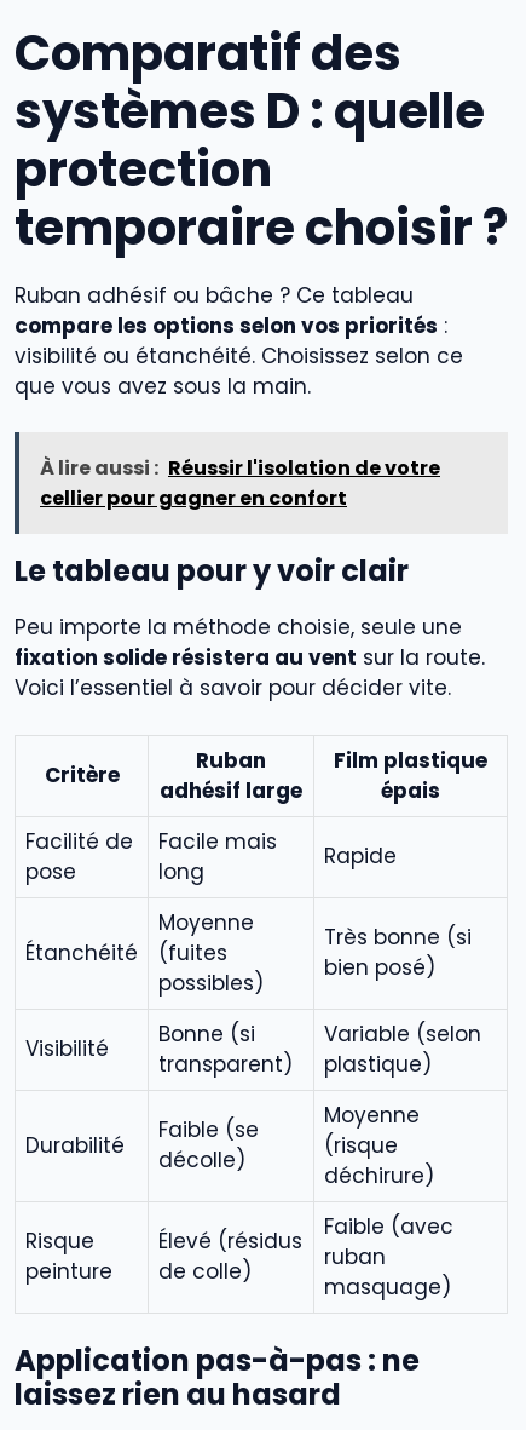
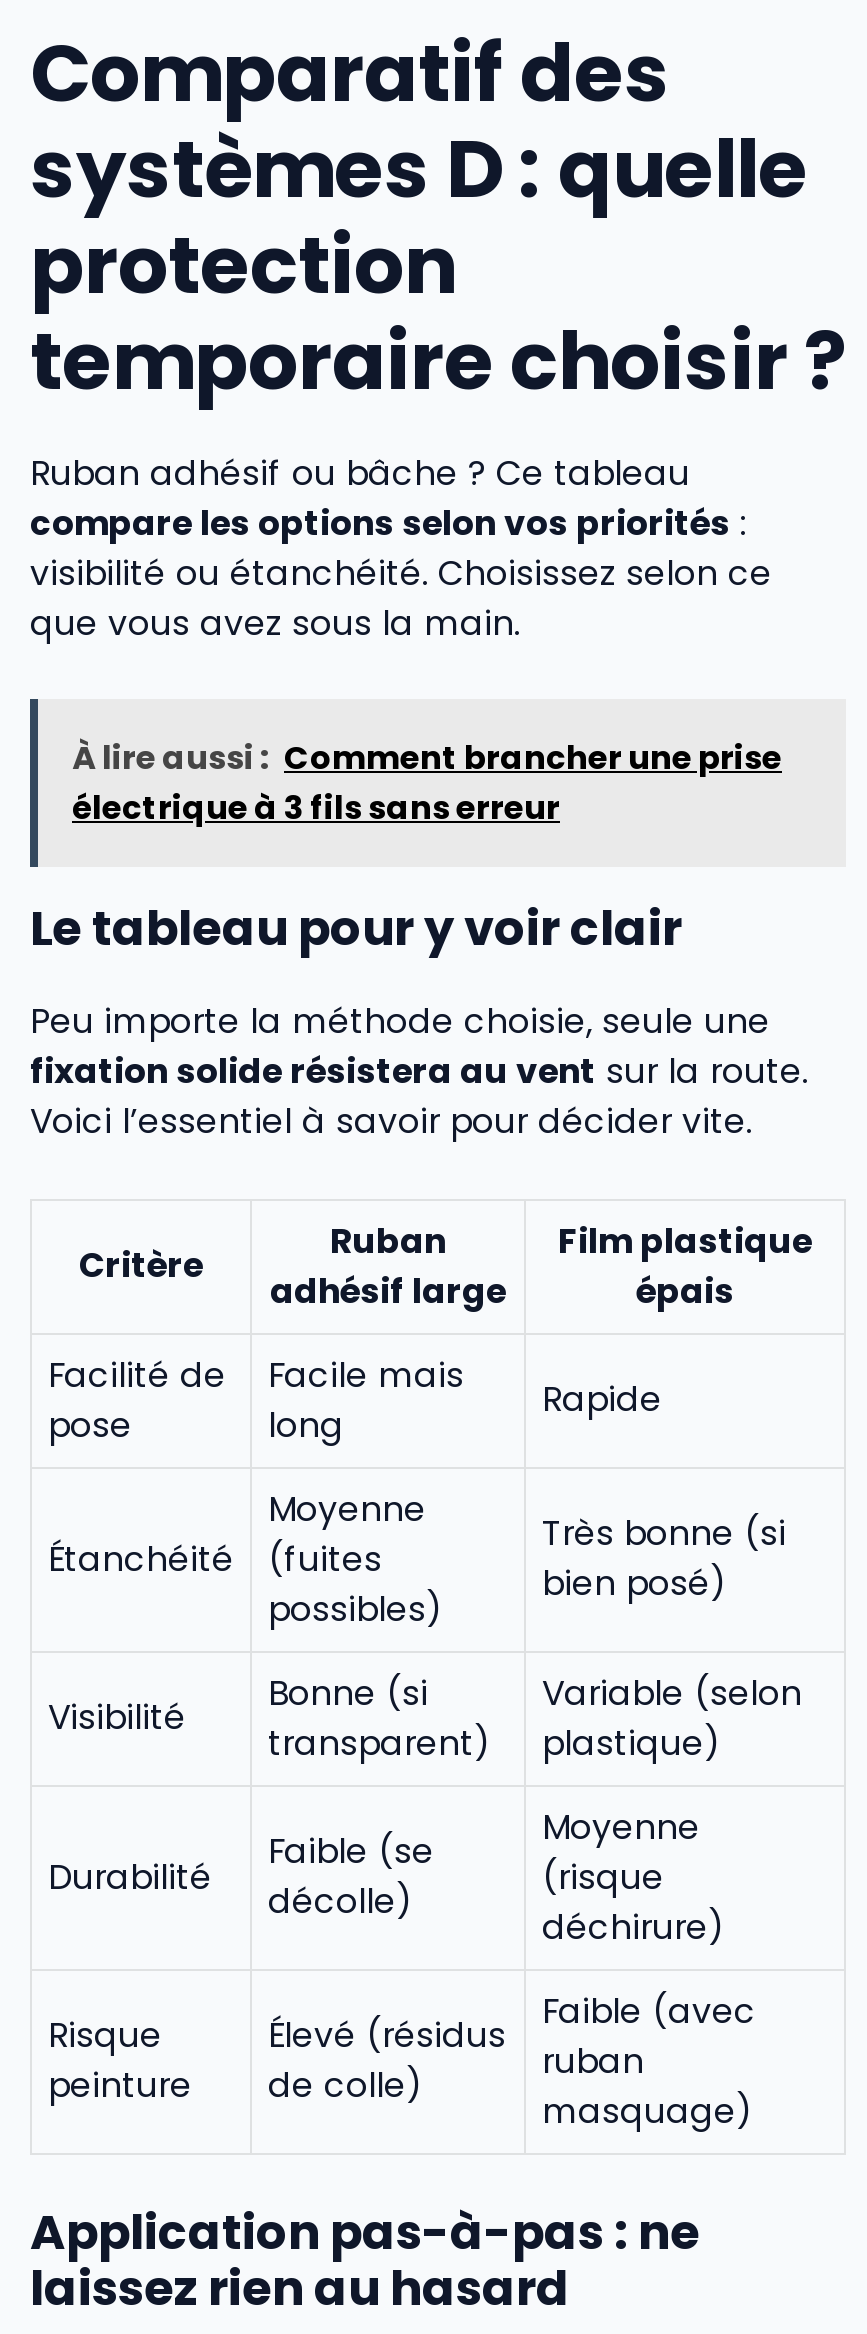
- À lire aussi : Réussir l'isolation de votre
- cellier pour gagner en confort
+ À lire aussi : Comment brancher une prise
+ électrique à 3 fils sans erreur
